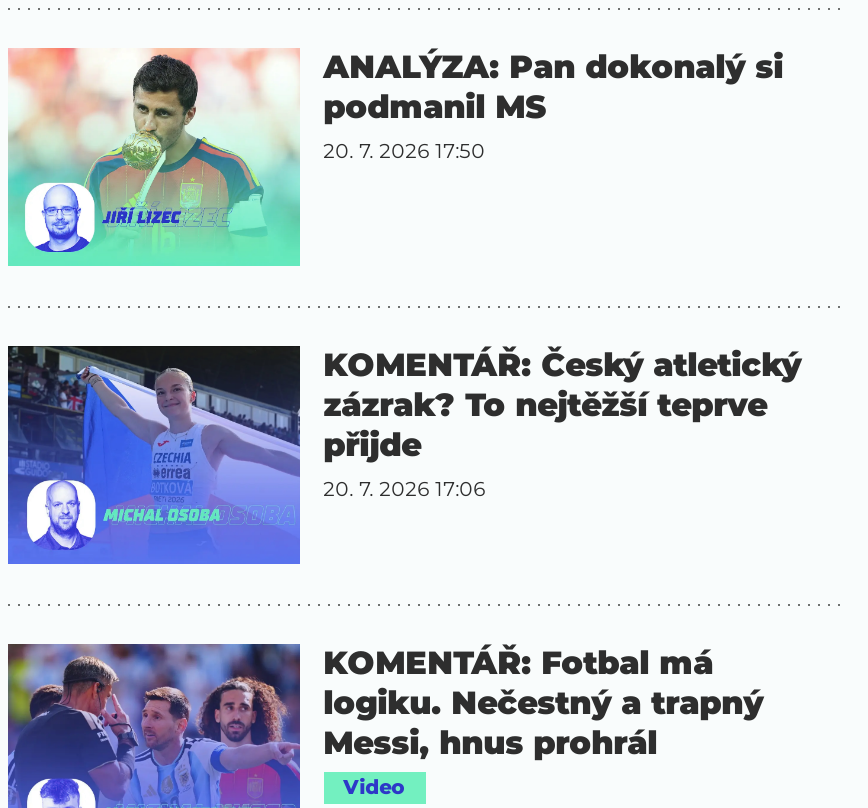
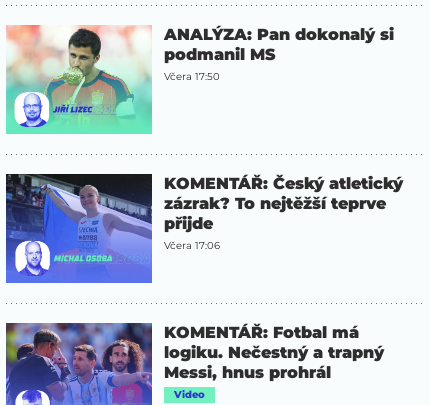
- 20. 7. 2026 17:50
+ Včera 17:50

- 20. 7. 2026 17:06
+ Včera 17:06
